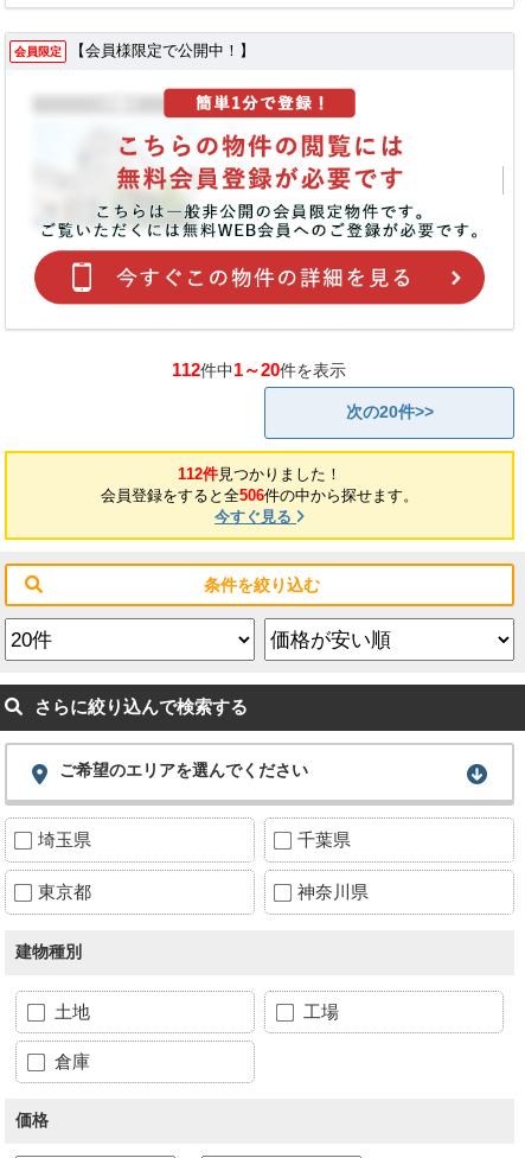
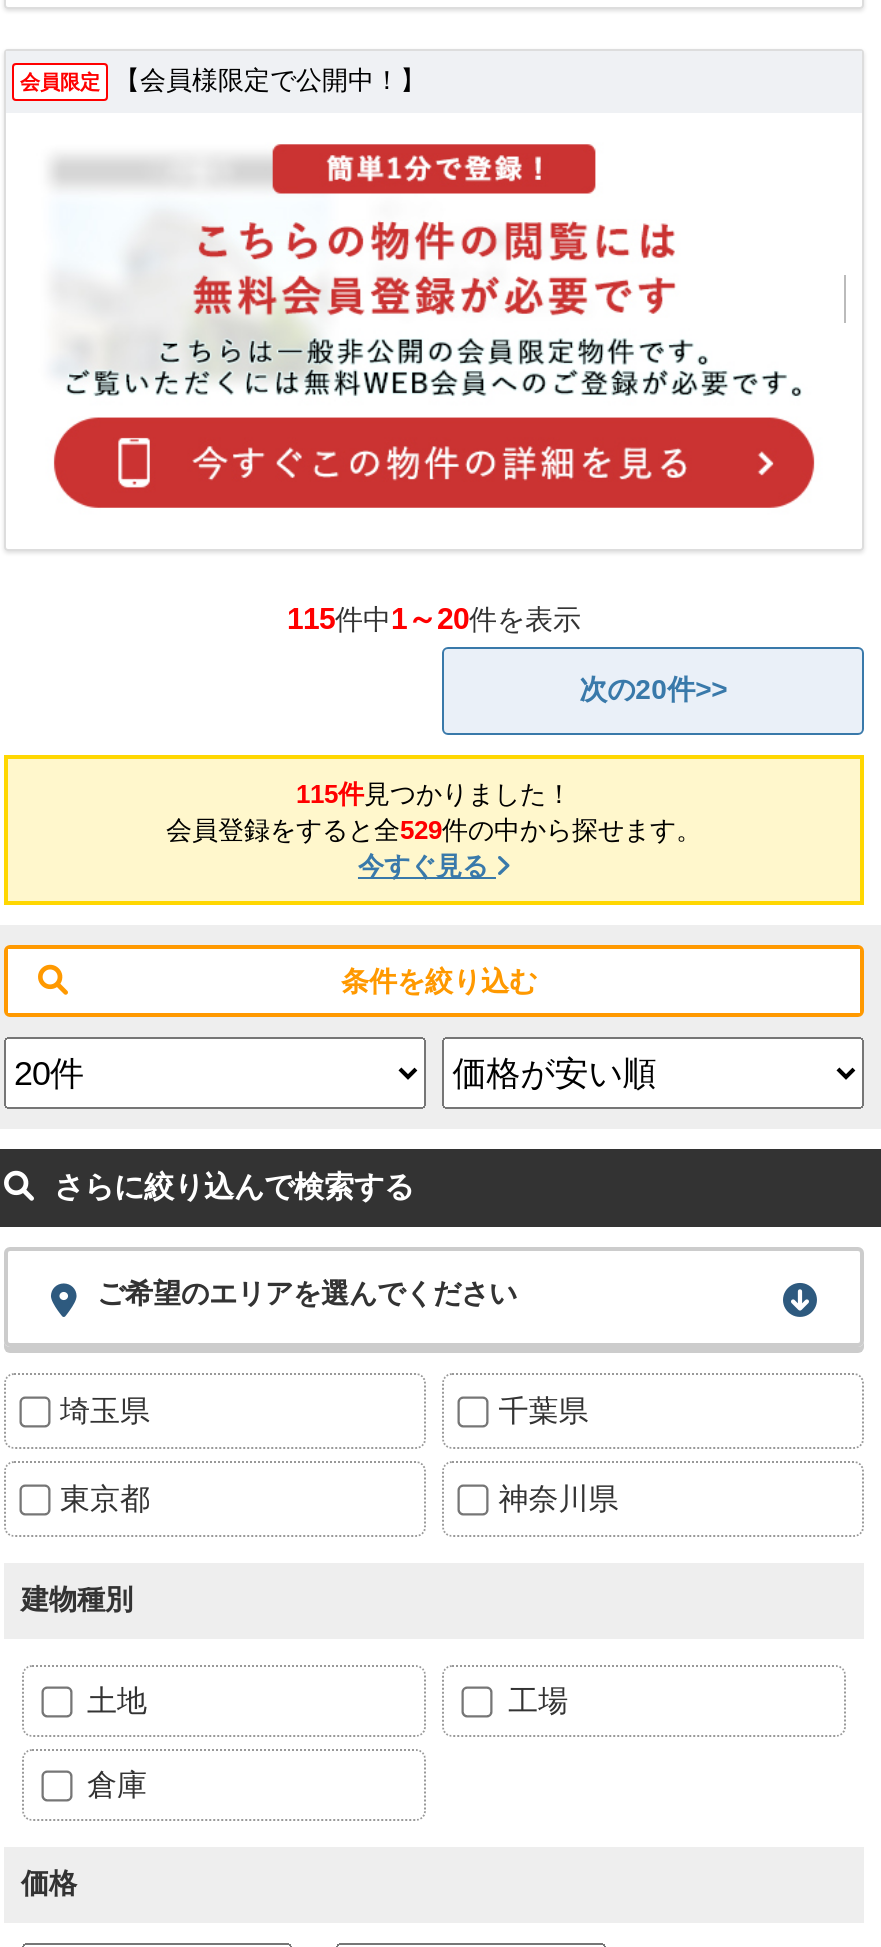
- 112件中1～20件を表示
+ 115件中1～20件を表示

- 112件見つかりました！
+ 115件見つかりました！

- 会員登録をすると全506件の中から探せます。
+ 会員登録をすると全529件の中から探せます。
